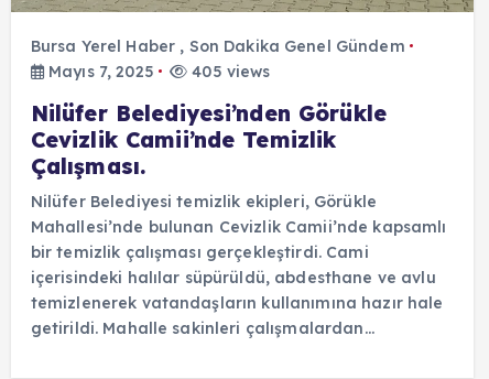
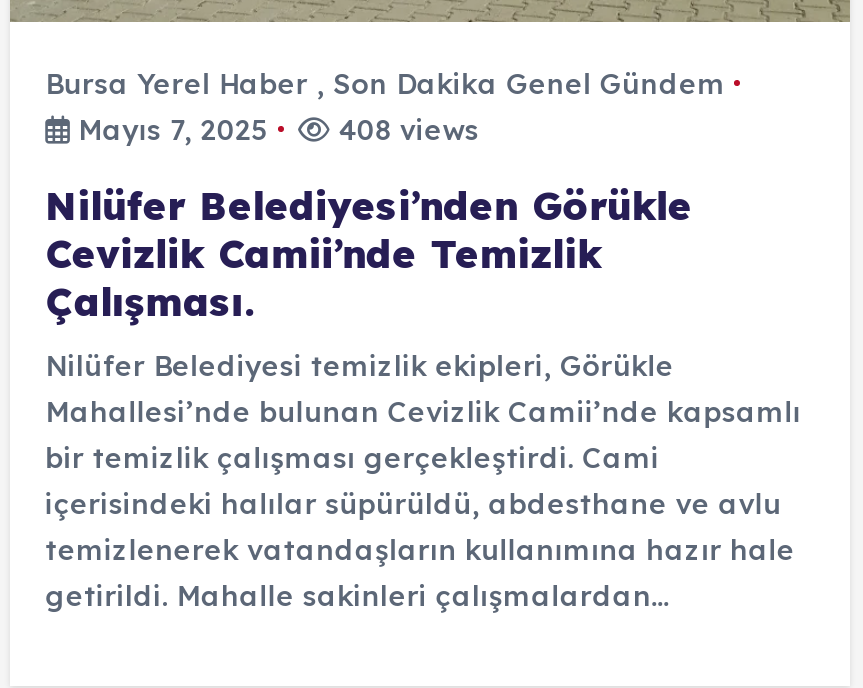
- Mayıs 7, 2025 405 views
+ Mayıs 7, 2025 408 views
